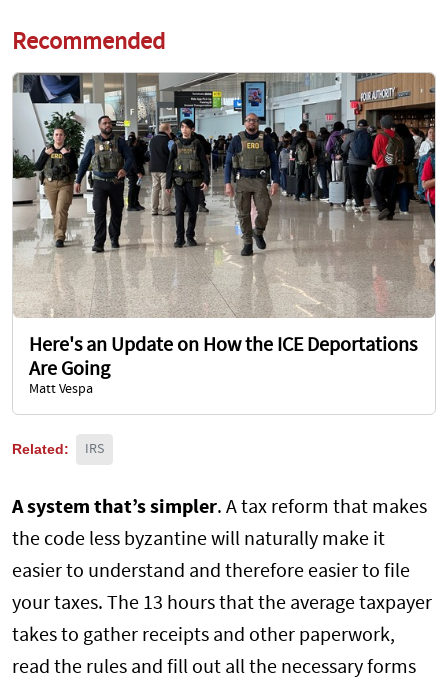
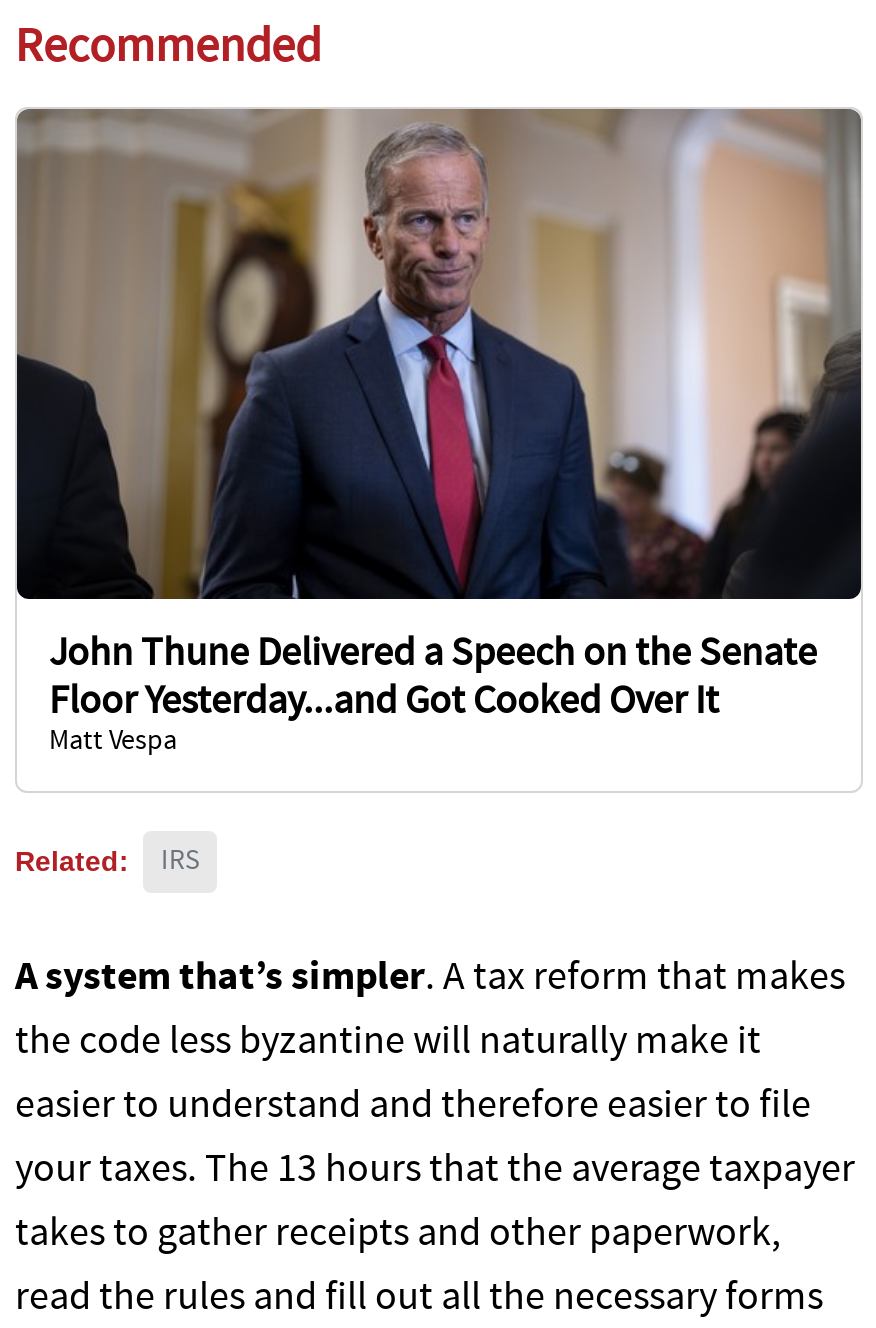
- [image]
- Here's an Update on How the ICE Deportations
- Are Going
+ [image]
+ John Thune Delivered a Speech on the Senate
+ Floor Yesterday...and Got Cooked Over It
